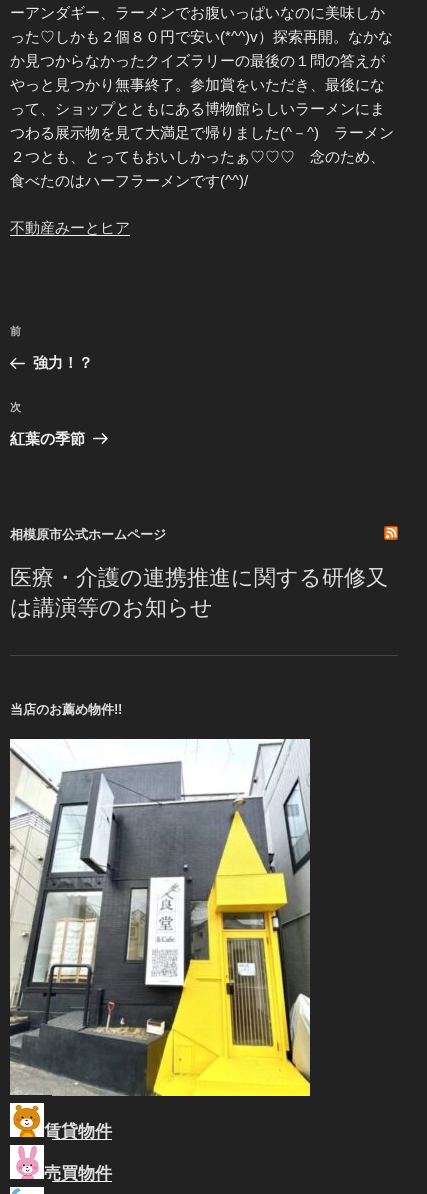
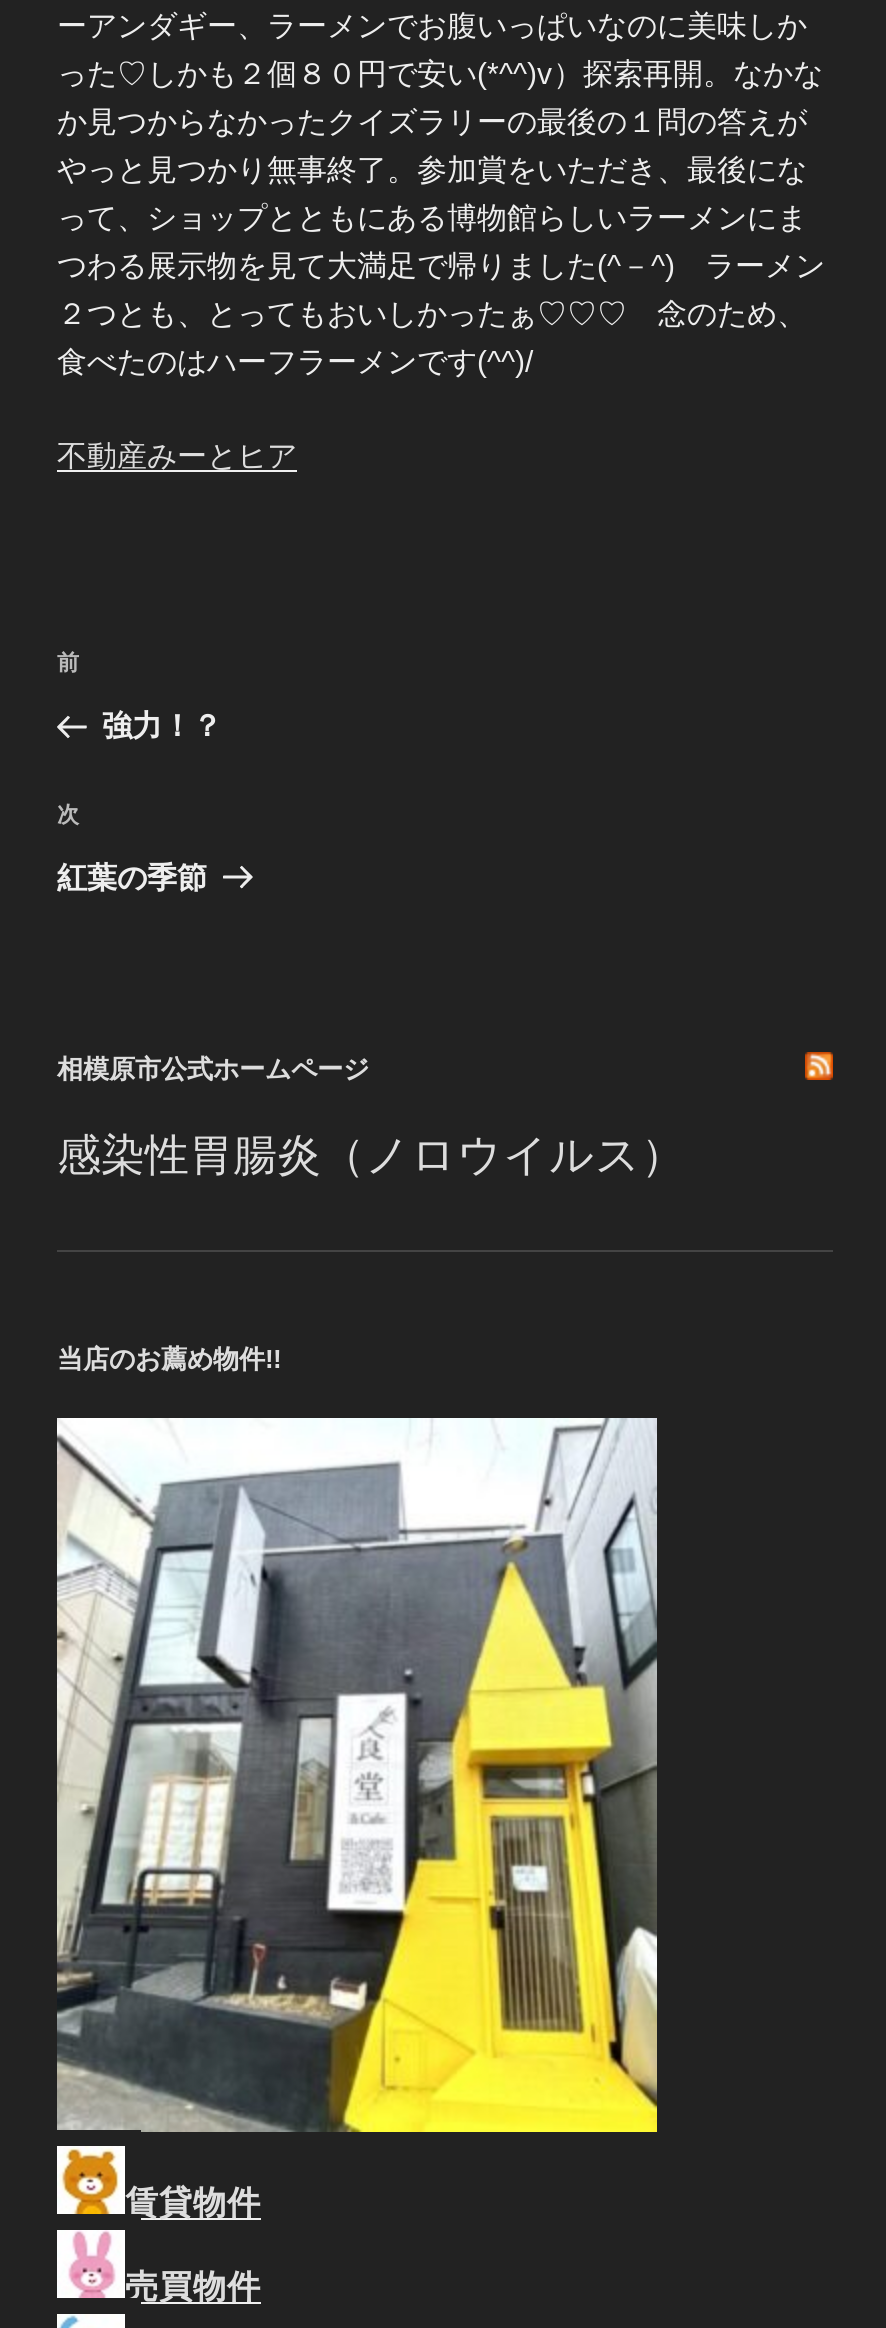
- 医療・介護の連携推進に関する研修又
- は講演等のお知らせ
+ 感染性胃腸炎（ノロウイルス）
